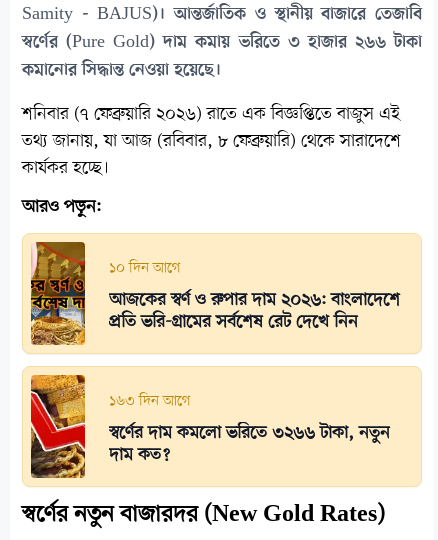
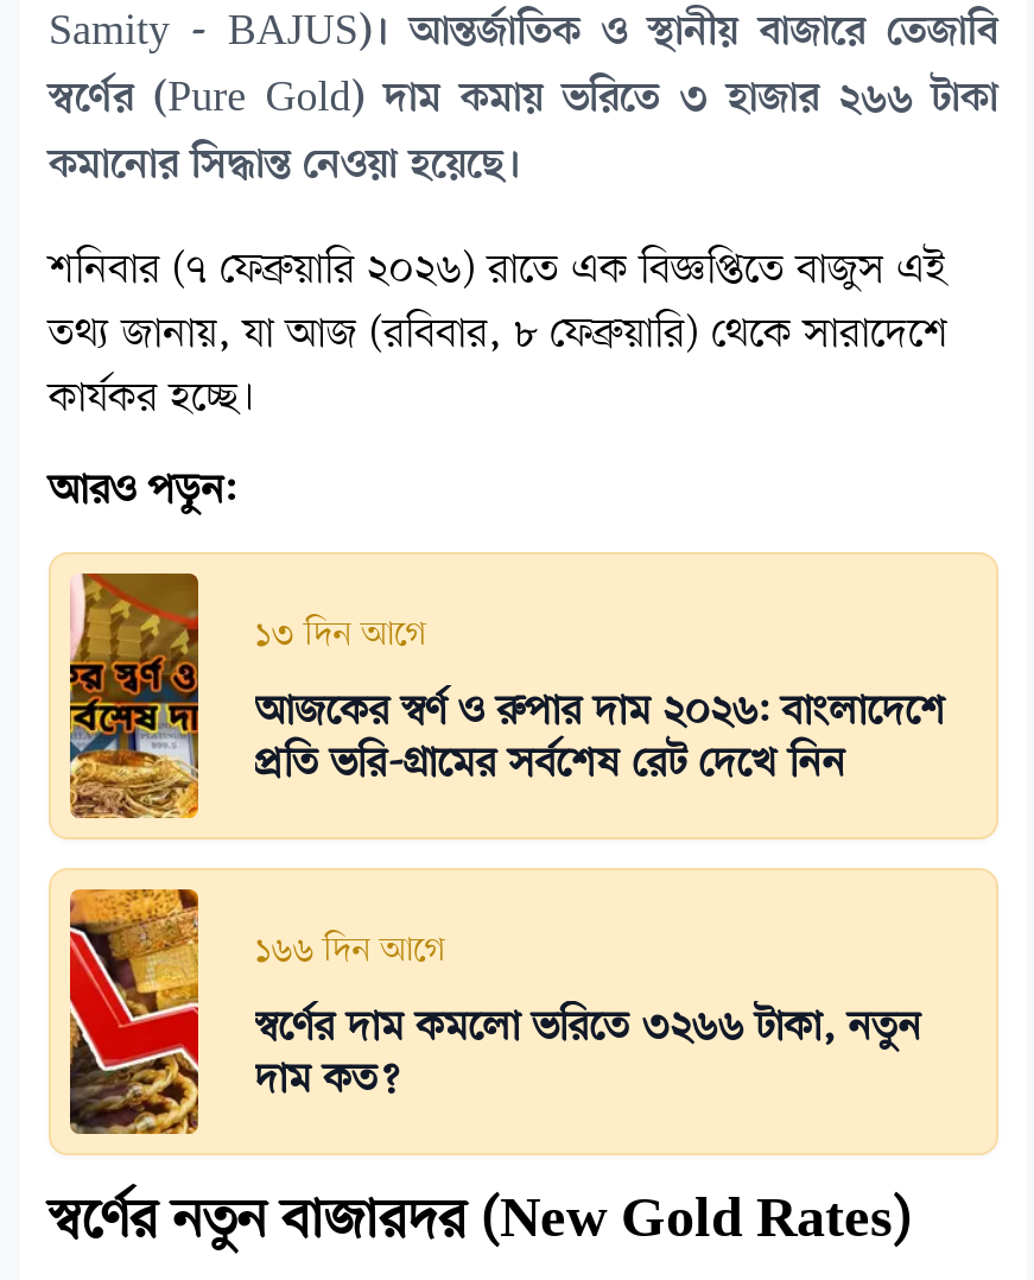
- ১০ দিন আগে
+ ১৩ দিন আগে

- ১৬৩ দিন আগে
+ ১৬৬ দিন আগে
